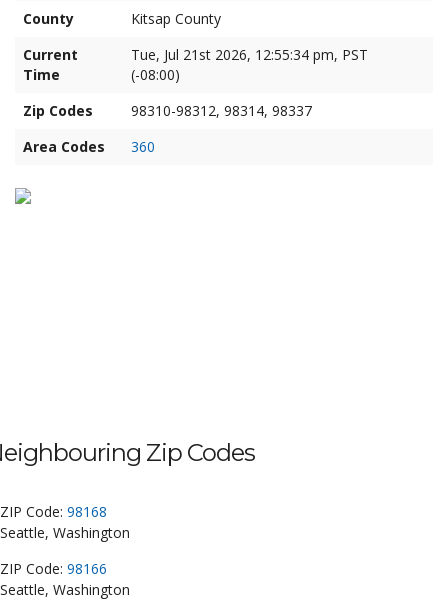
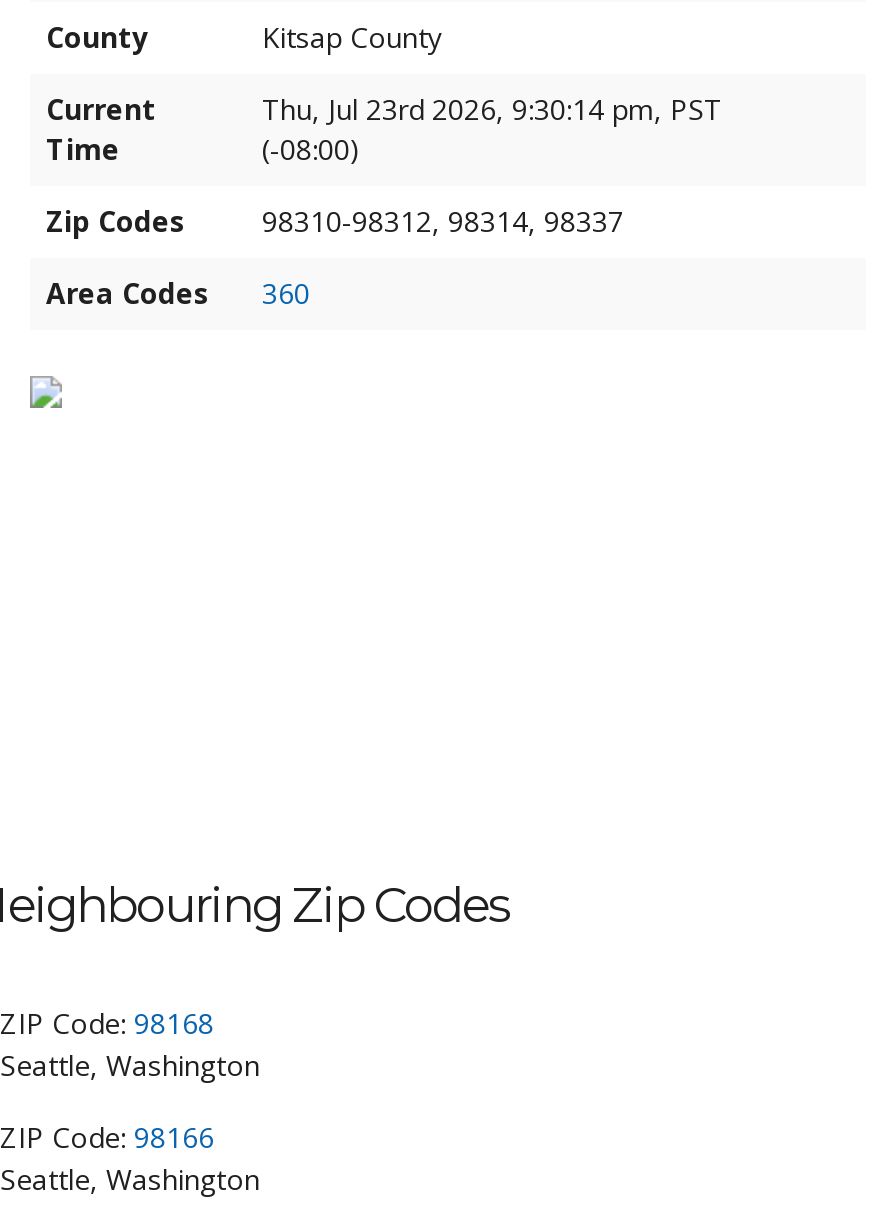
- Tue, Jul 21st 2026, 12:55:34 pm, PST
+ Thu, Jul 23rd 2026, 9:30:14 pm, PST
